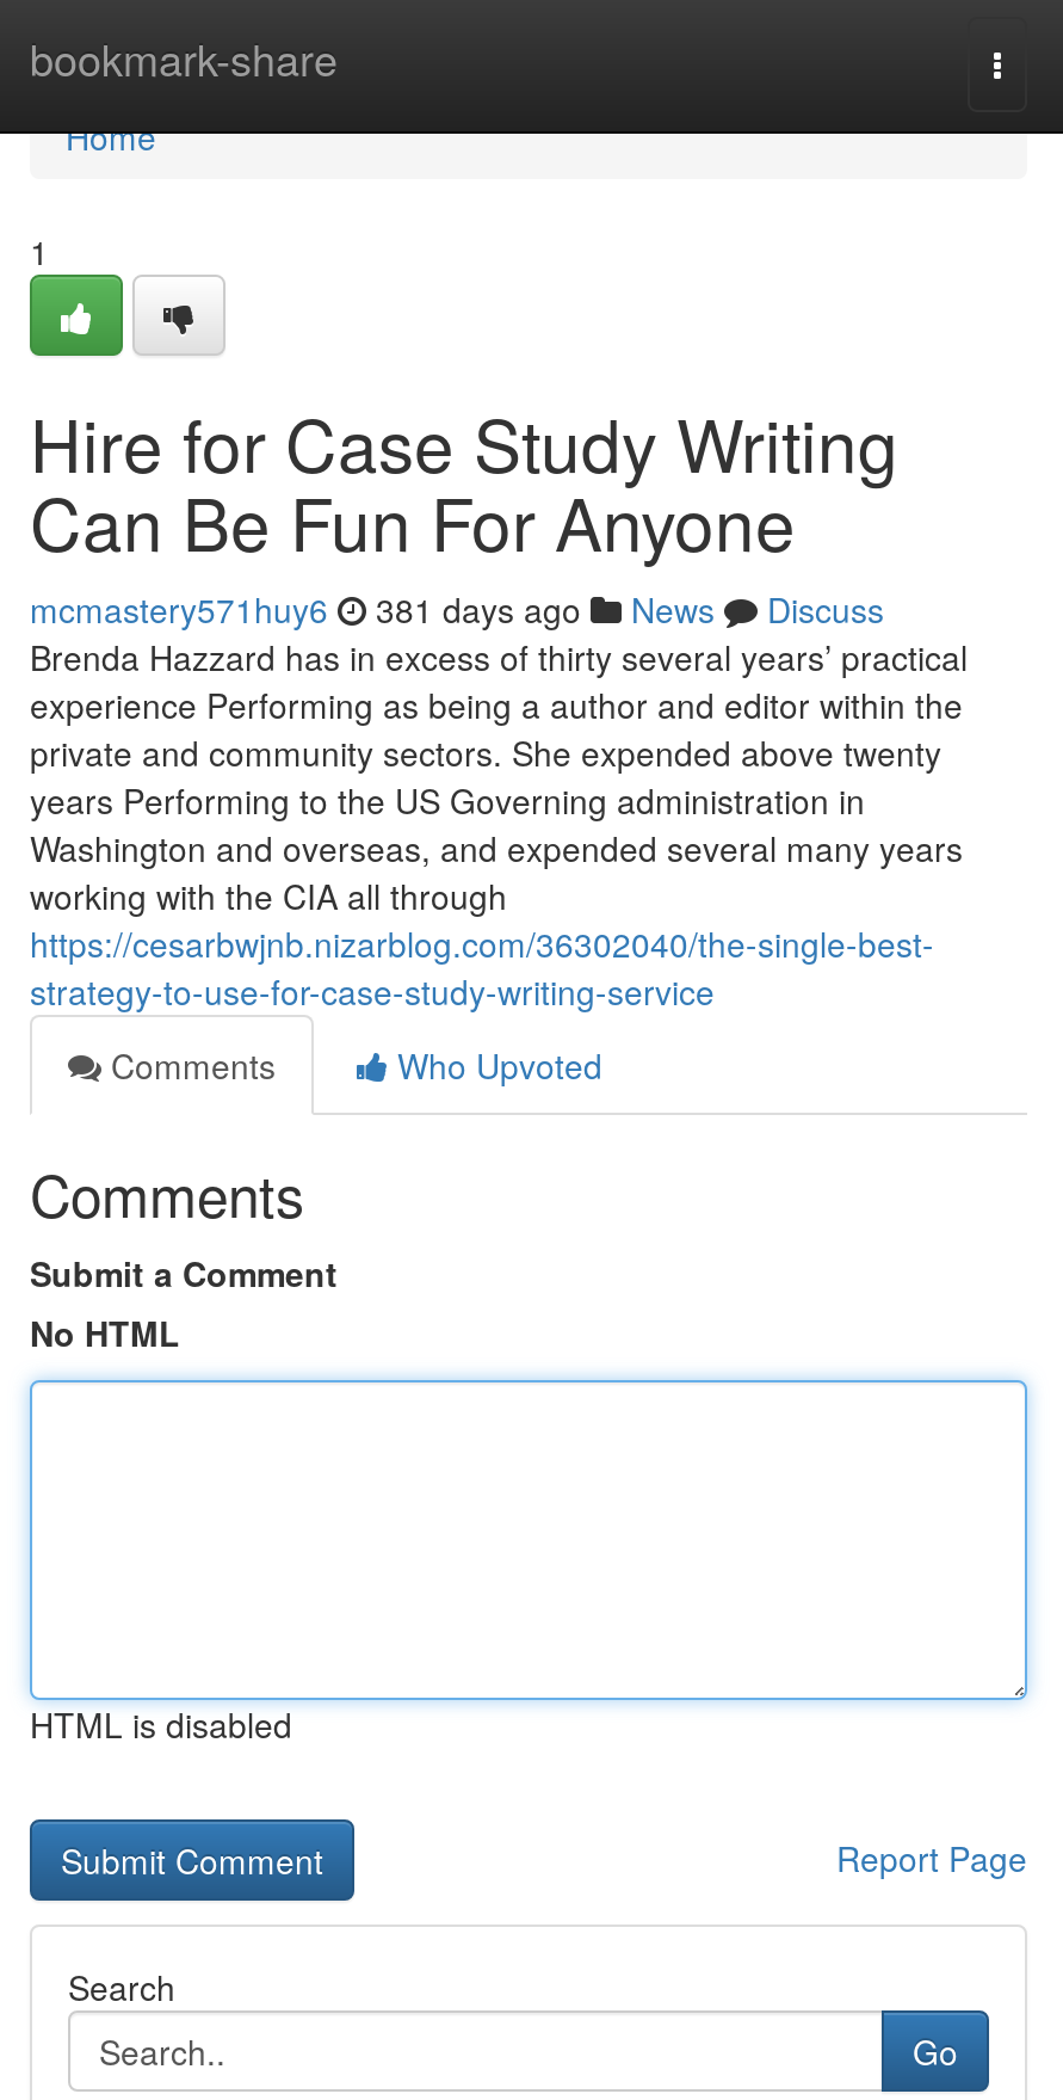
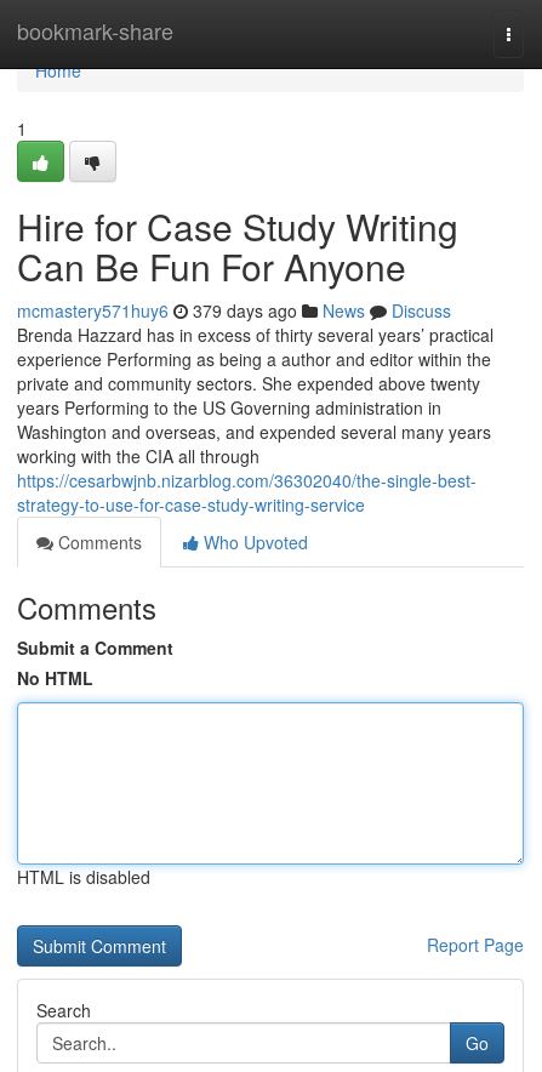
- mcmastery571huy6 381 days ago News Discuss
+ mcmastery571huy6 379 days ago News Discuss
